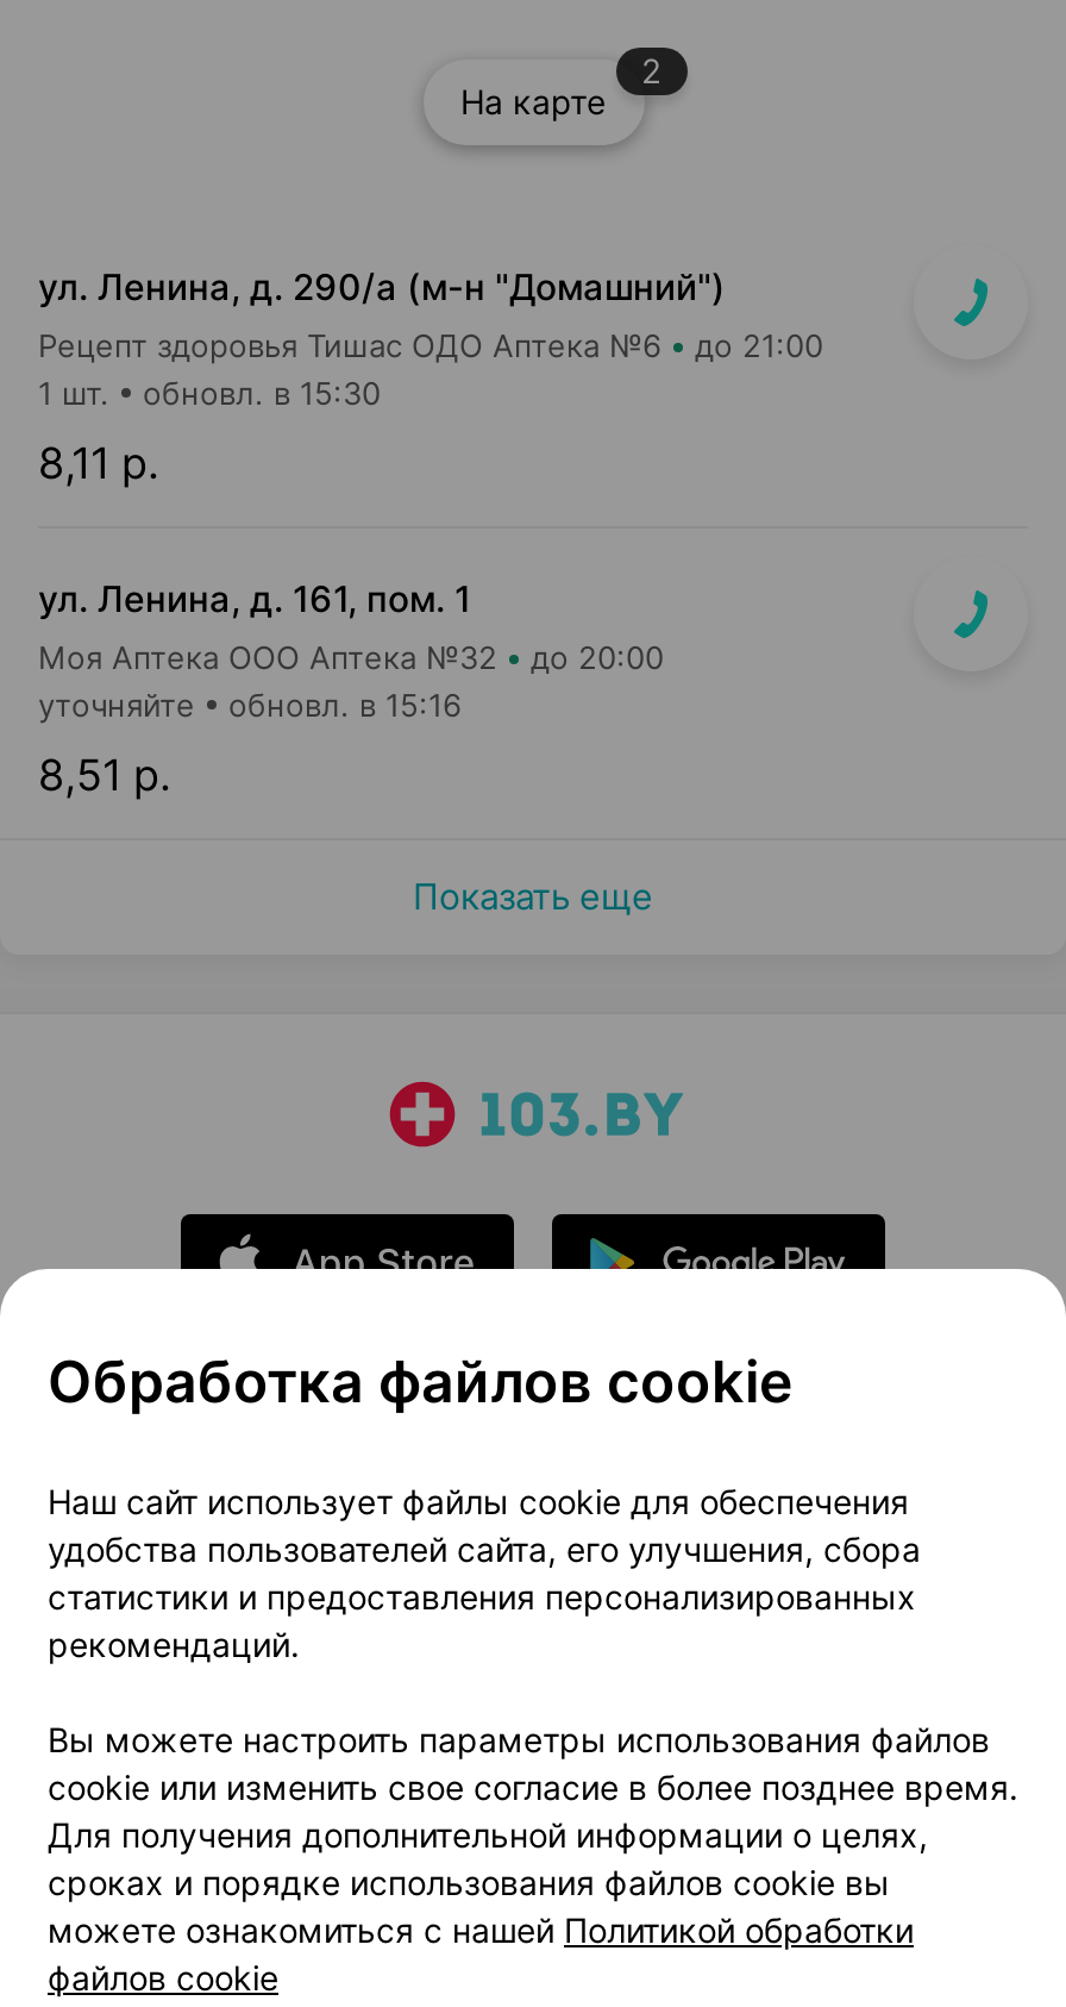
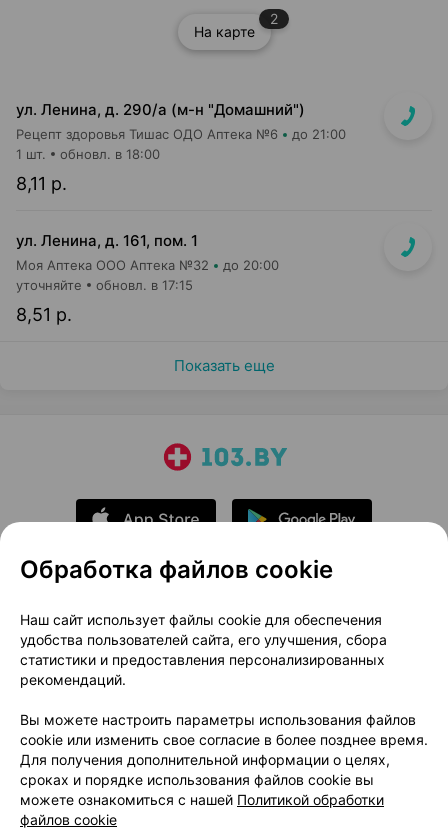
- 1 шт. обновл. в 15:30
+ 1 шт. обновл. в 18:00

- уточняйте обновл. в 15:16
+ уточняйте обновл. в 17:15
